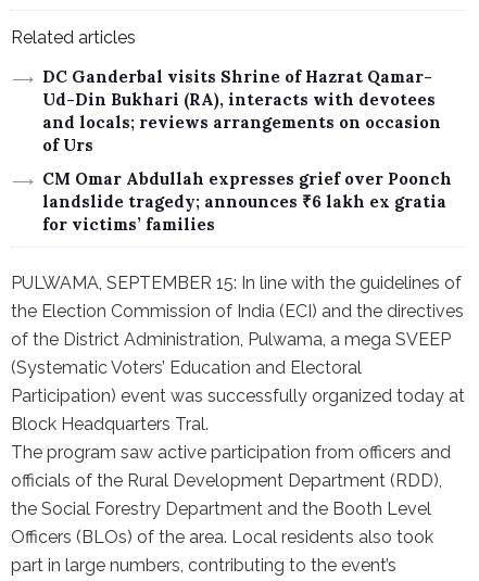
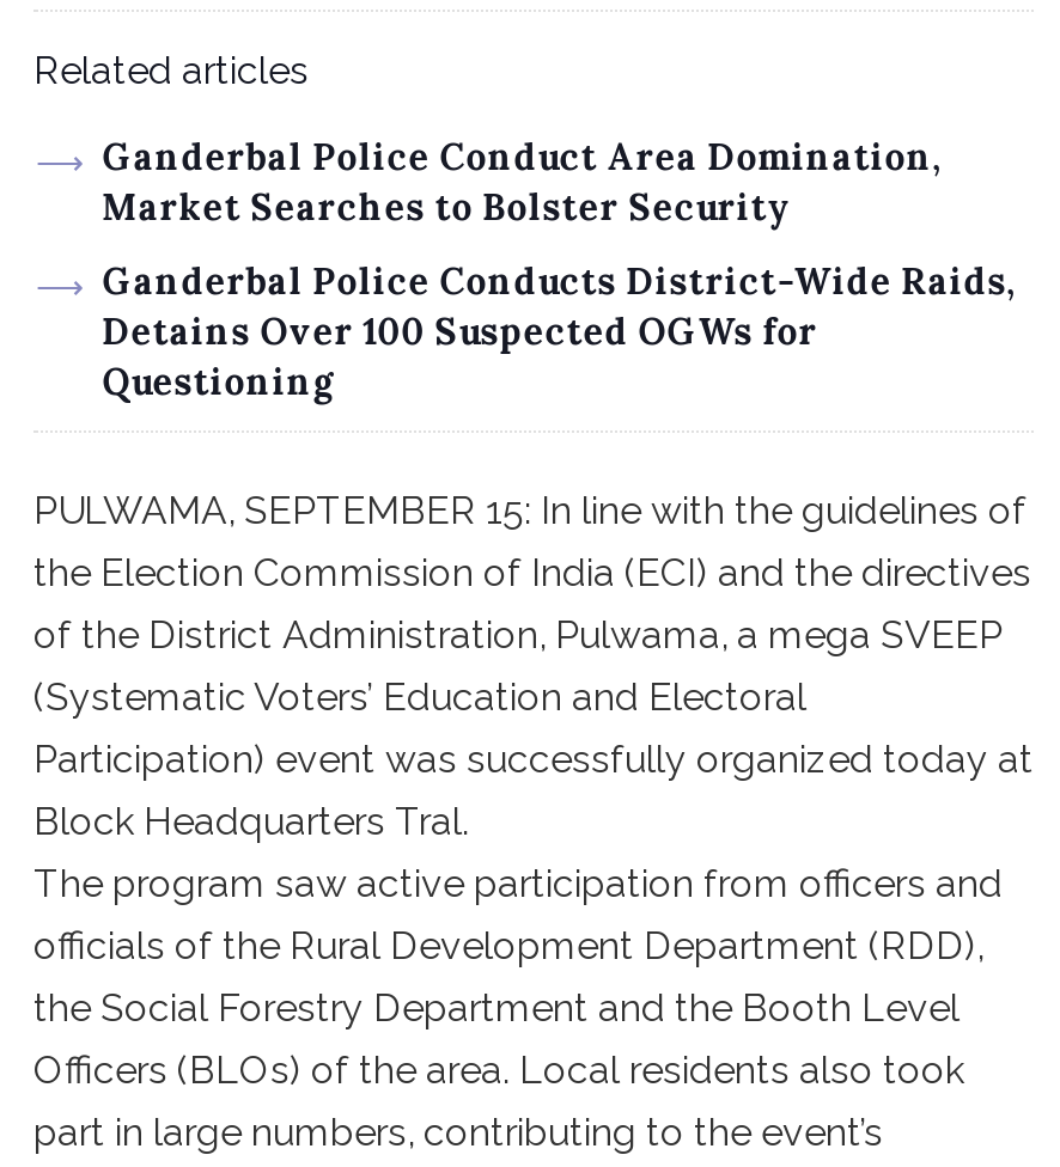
- DC Ganderbal visits Shrine of Hazrat Qamar-
- Ud-Din Bukhari (RA), interacts with devotees
- and locals; reviews arrangements on occasion
- of Urs
+ Ganderbal Police Conduct Area Domination,
+ Market Searches to Bolster Security

- CM Omar Abdullah expresses grief over Poonch
- landslide tragedy; announces ₹6 lakh ex gratia
- for victims’ families
+ Ganderbal Police Conducts District-Wide Raids,
+ Detains Over 100 Suspected OGWs for
+ Questioning
